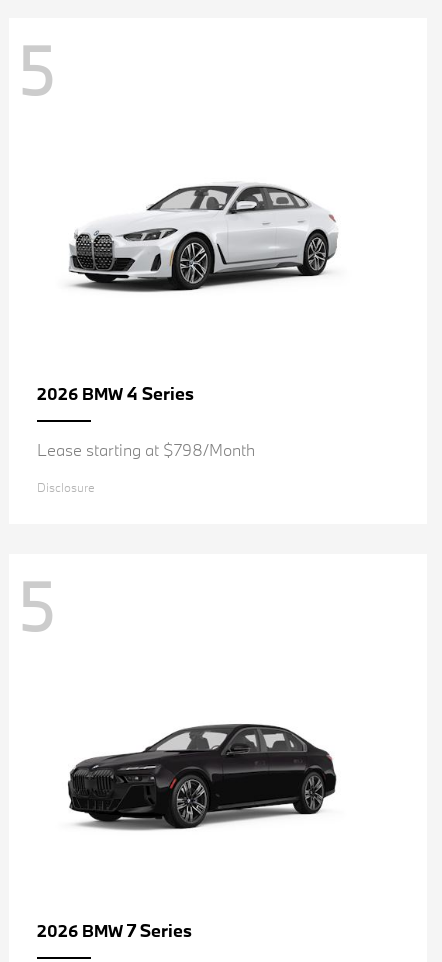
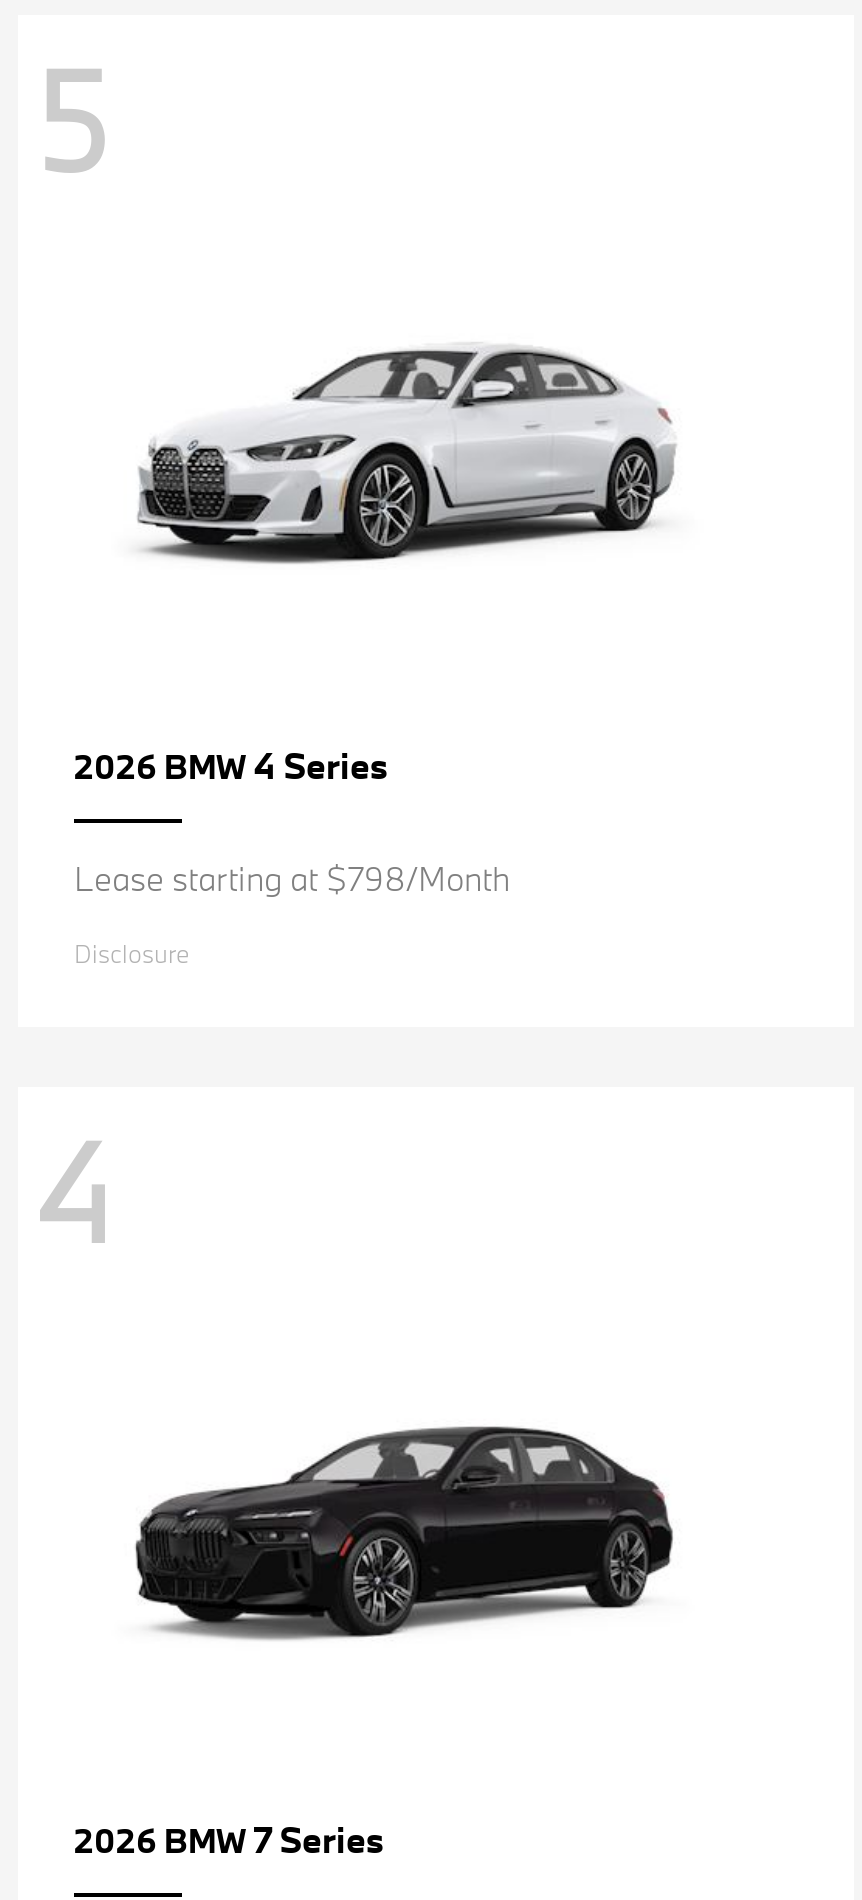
- 5
+ 4
